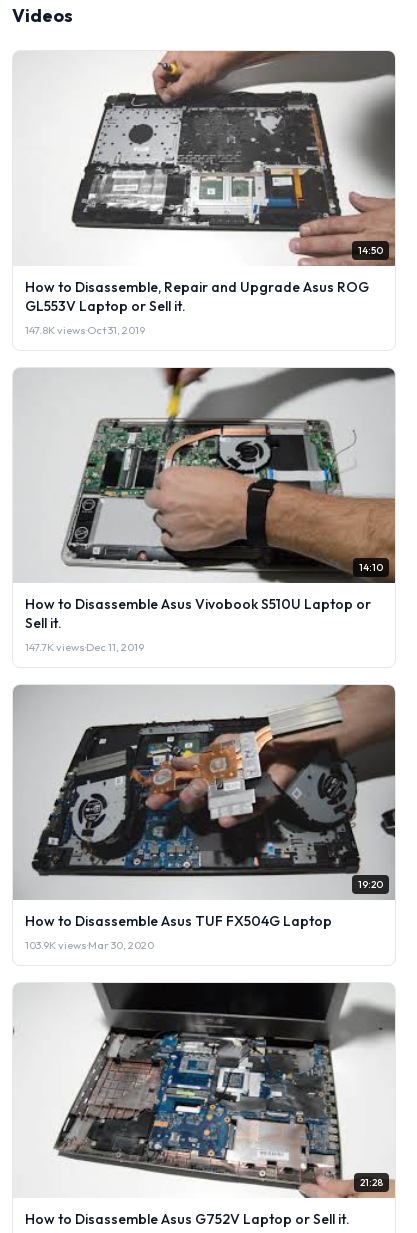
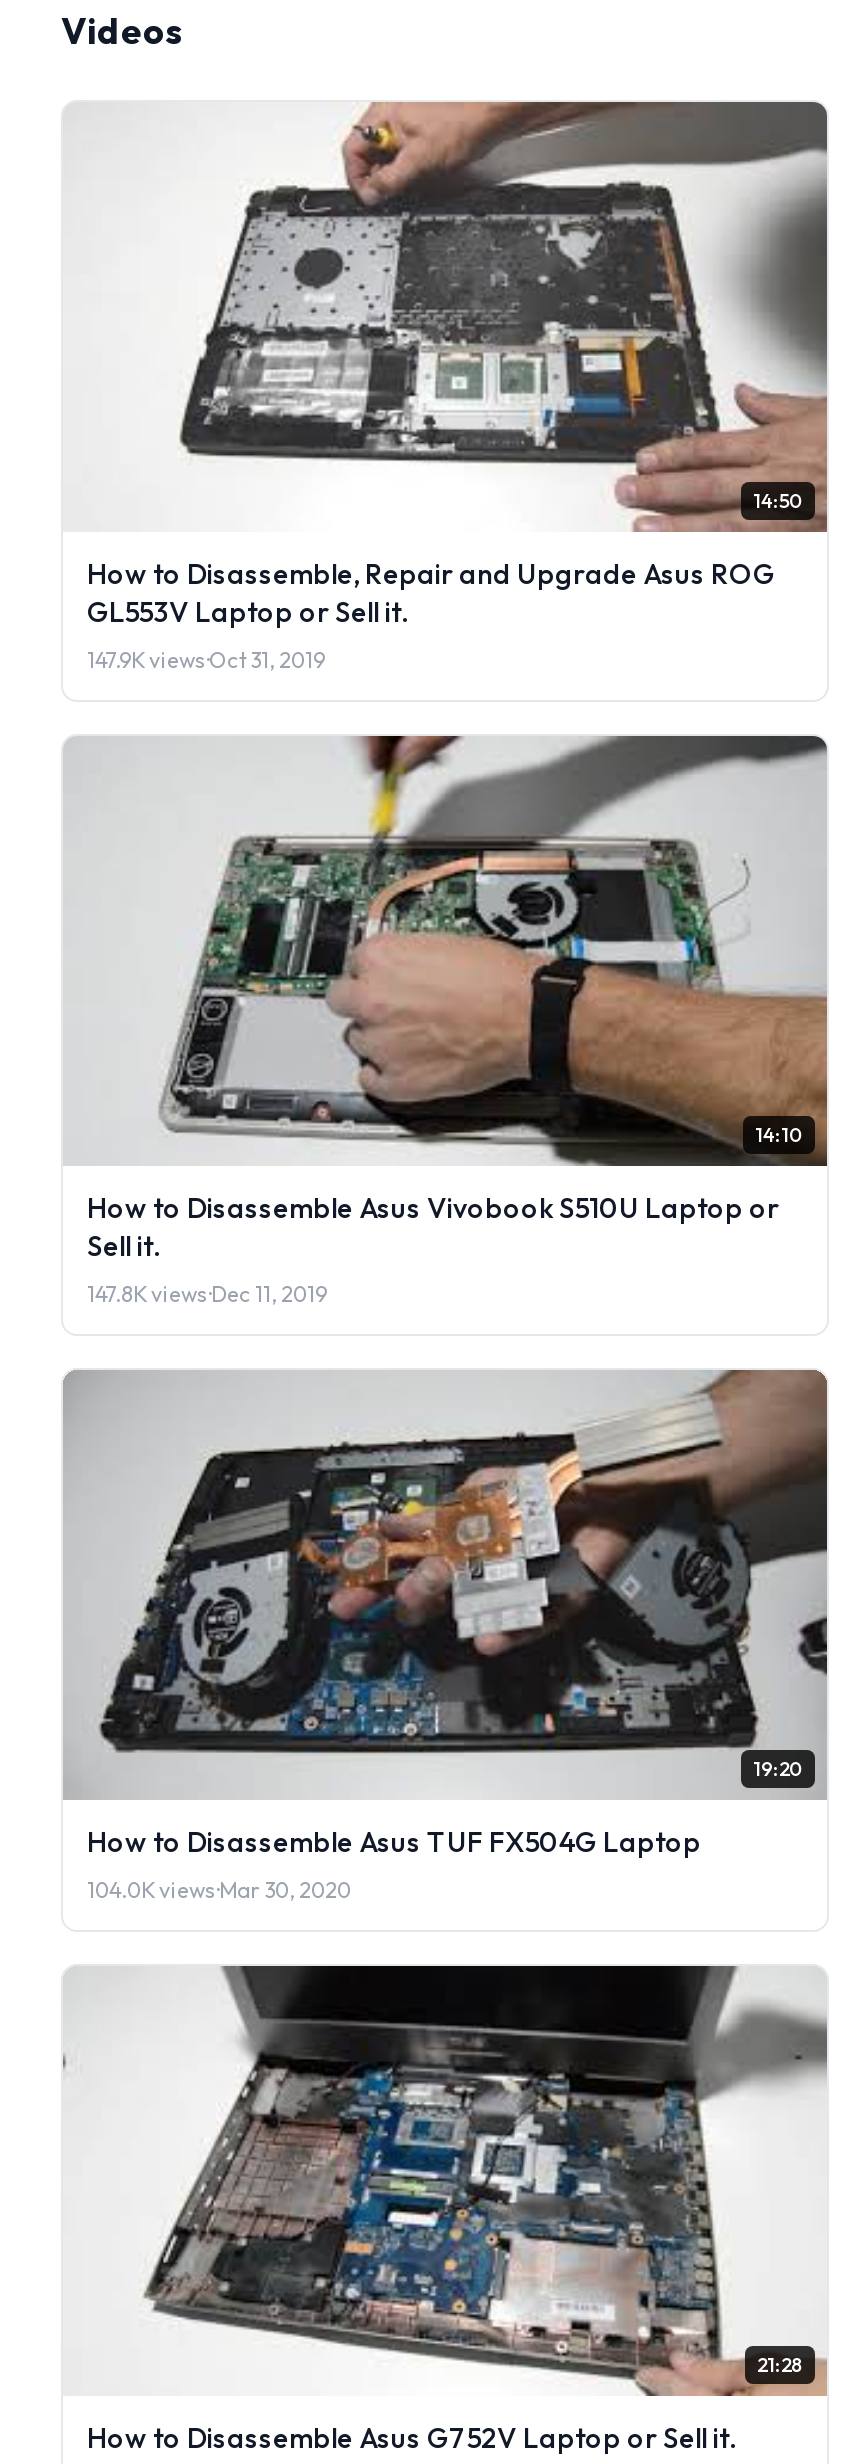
- 147.8K viewsOct 31, 2019
+ 147.9K viewsOct 31, 2019

- 147.7K viewsDec 11, 2019
+ 147.8K viewsDec 11, 2019

- 103.9K viewsMar 30, 2020
+ 104.0K viewsMar 30, 2020
